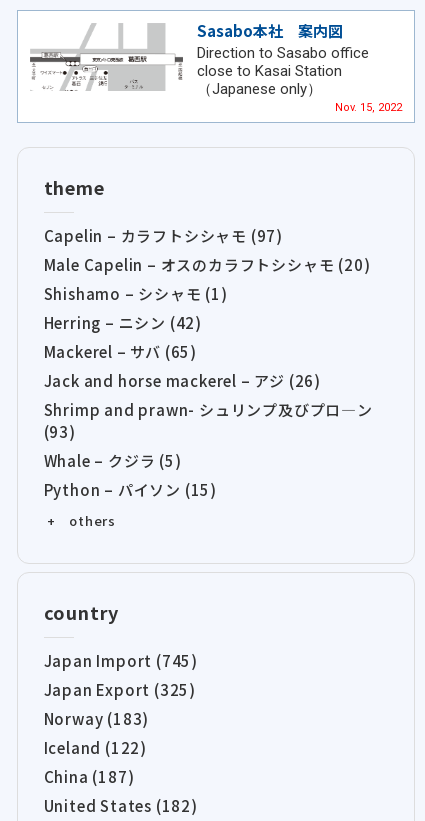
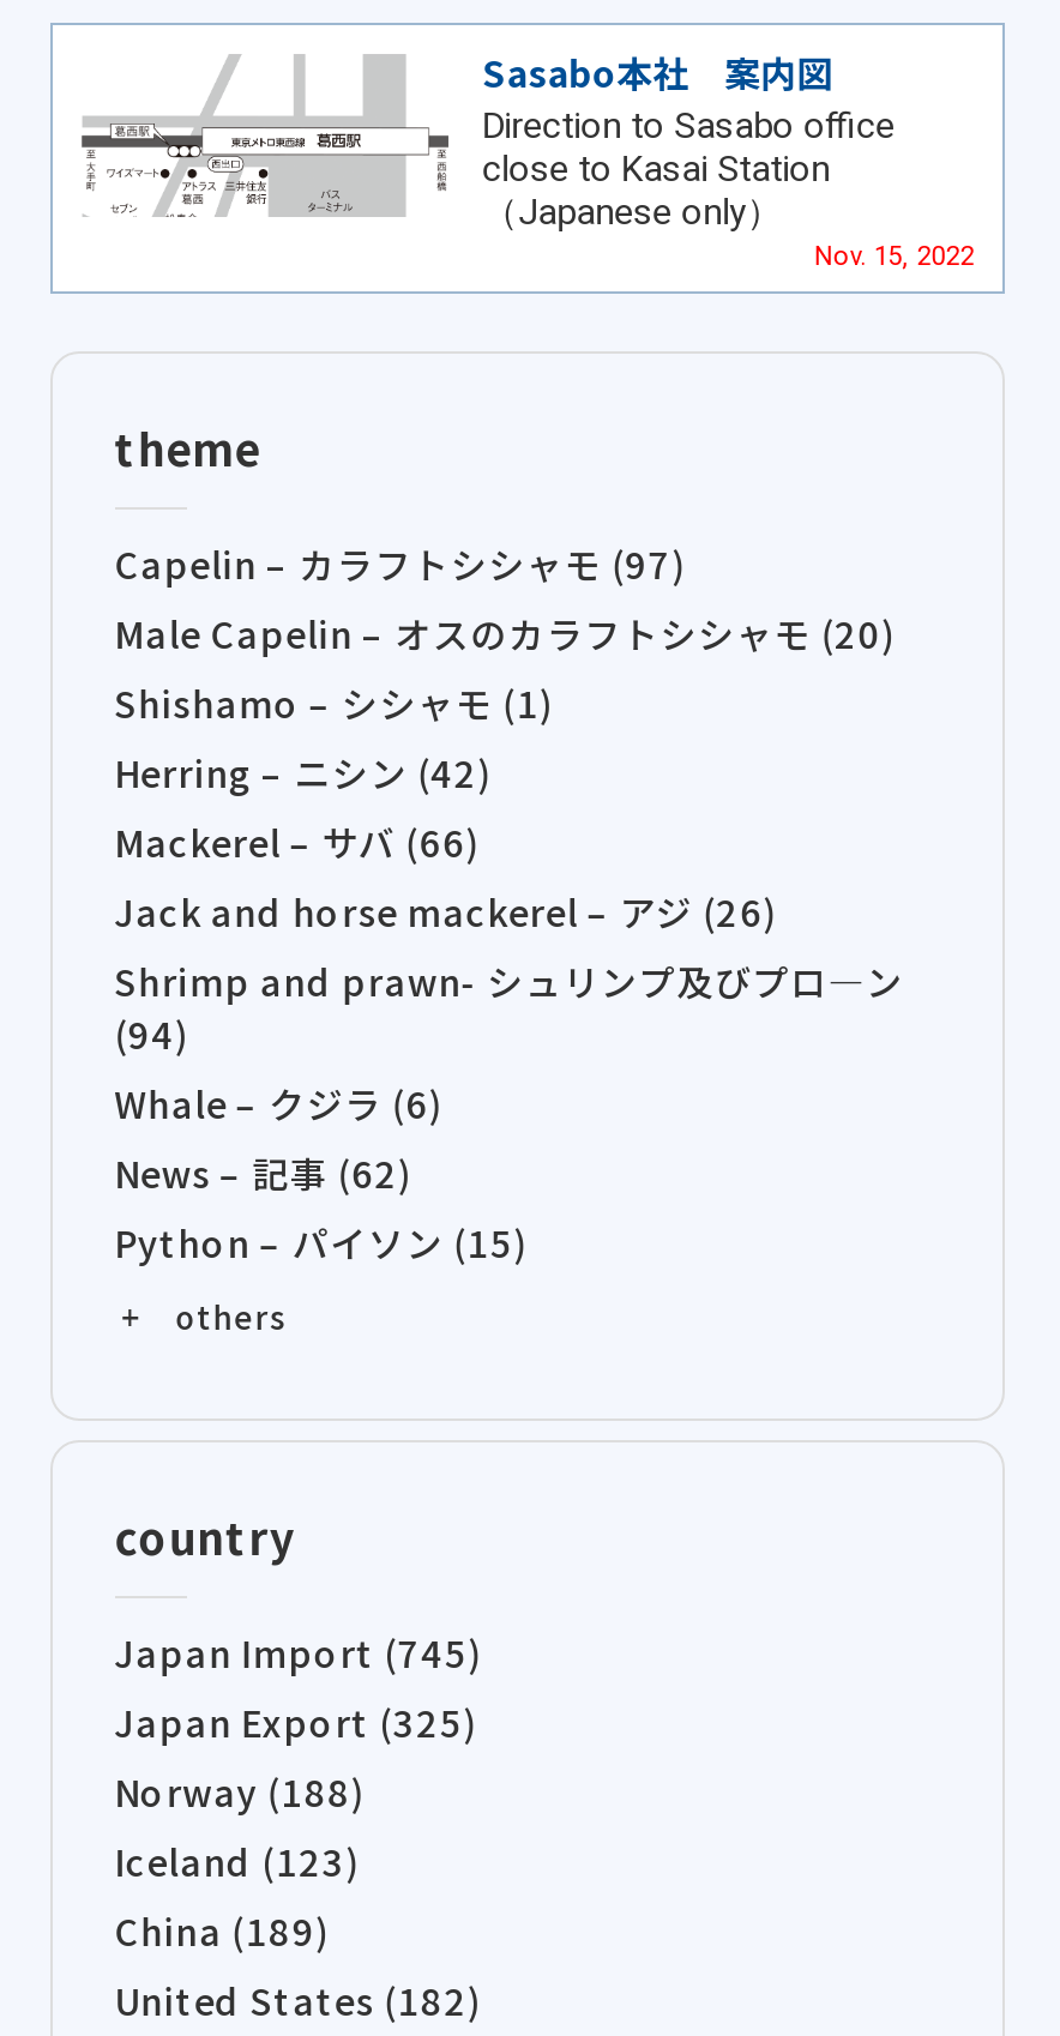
- Mackerel – サバ (65)
+ Mackerel – サバ (66)

- (93)
- Whale – クジラ (5)
+ (94)
+ Whale – クジラ (6)
+ News – 記事 (62)

- Norway (183)
+ Norway (188)

- Iceland (122)
+ Iceland (123)

- China (187)
+ China (189)
